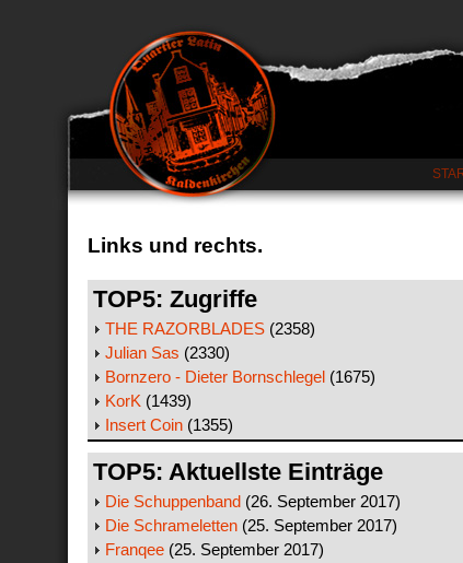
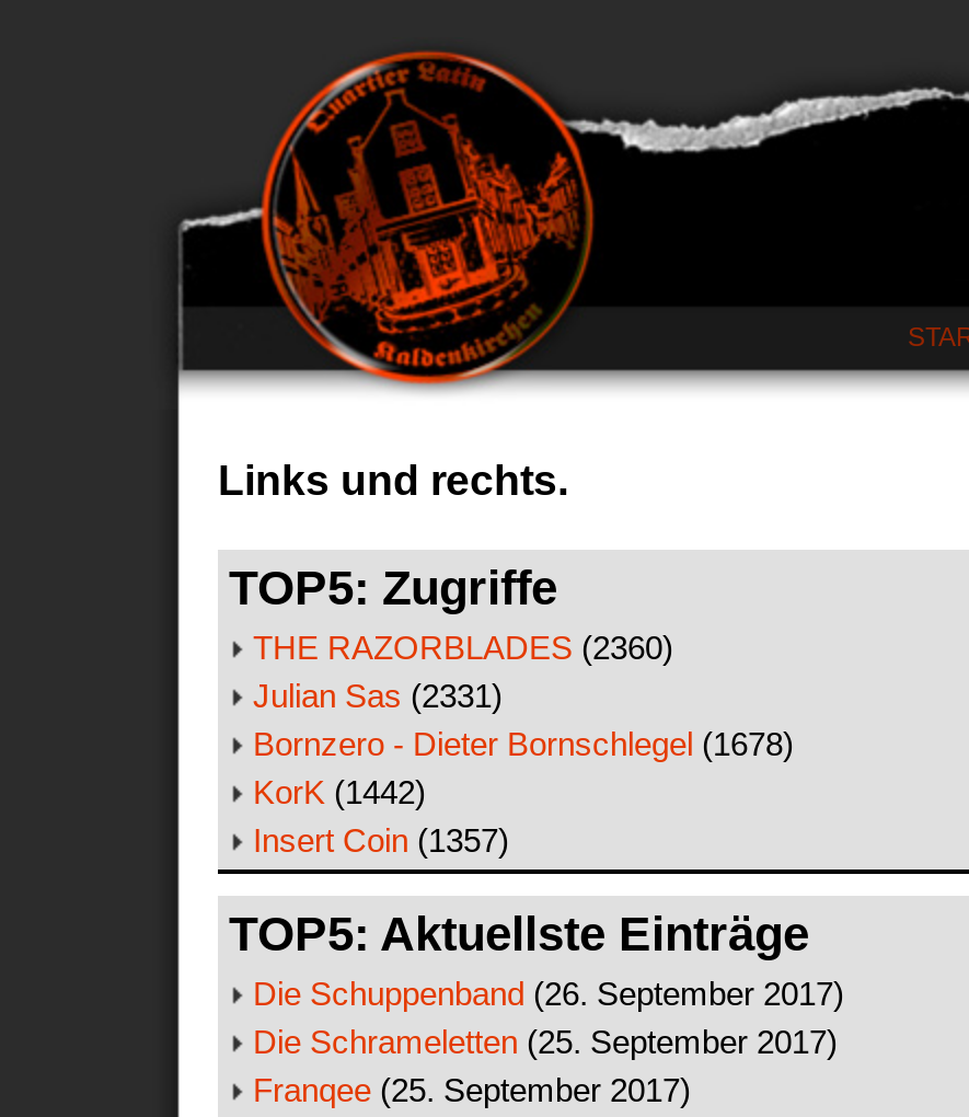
- THE RAZORBLADES (2358)
+ THE RAZORBLADES (2360)

- Julian Sas (2330)
+ Julian Sas (2331)

- Bornzero - Dieter Bornschlegel (1675)
+ Bornzero - Dieter Bornschlegel (1678)

- KorK (1439)
+ KorK (1442)

- Insert Coin (1355)
+ Insert Coin (1357)
